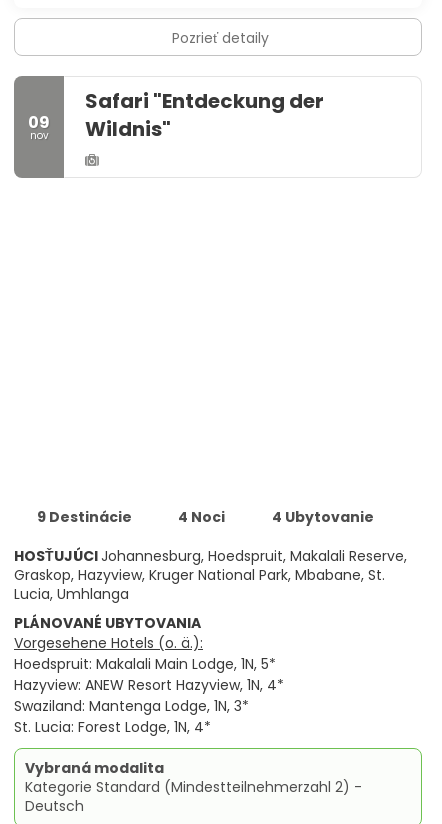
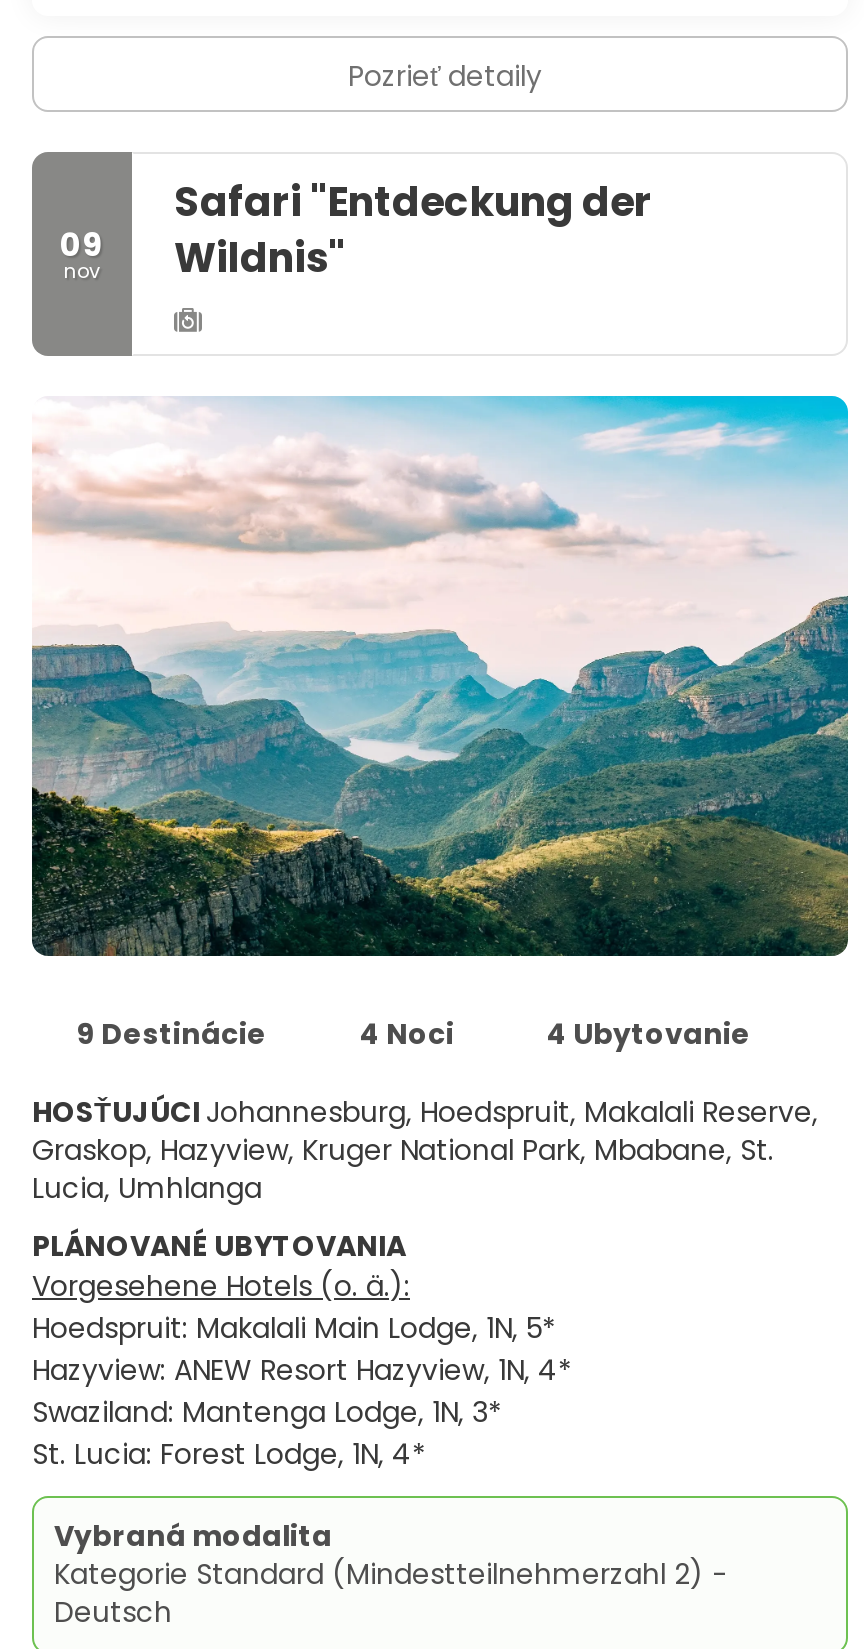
+ [image]
